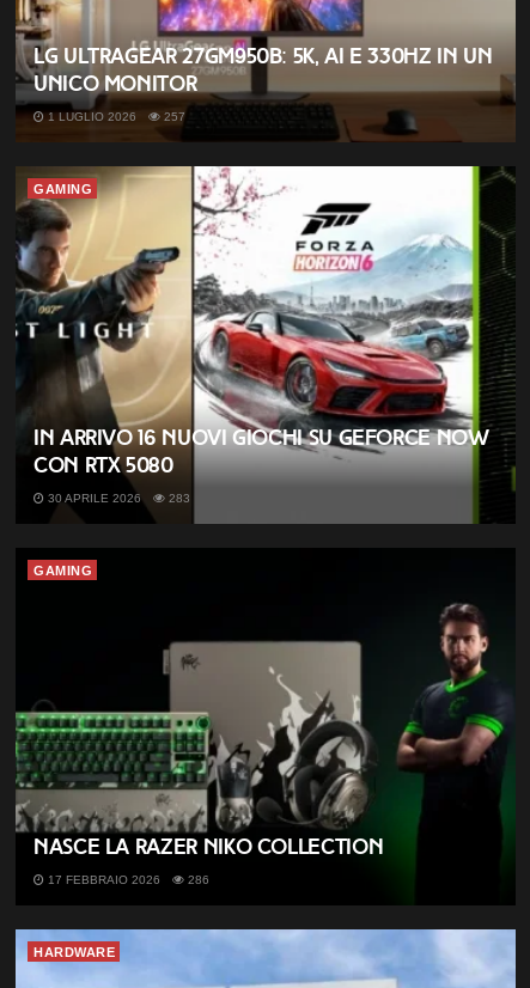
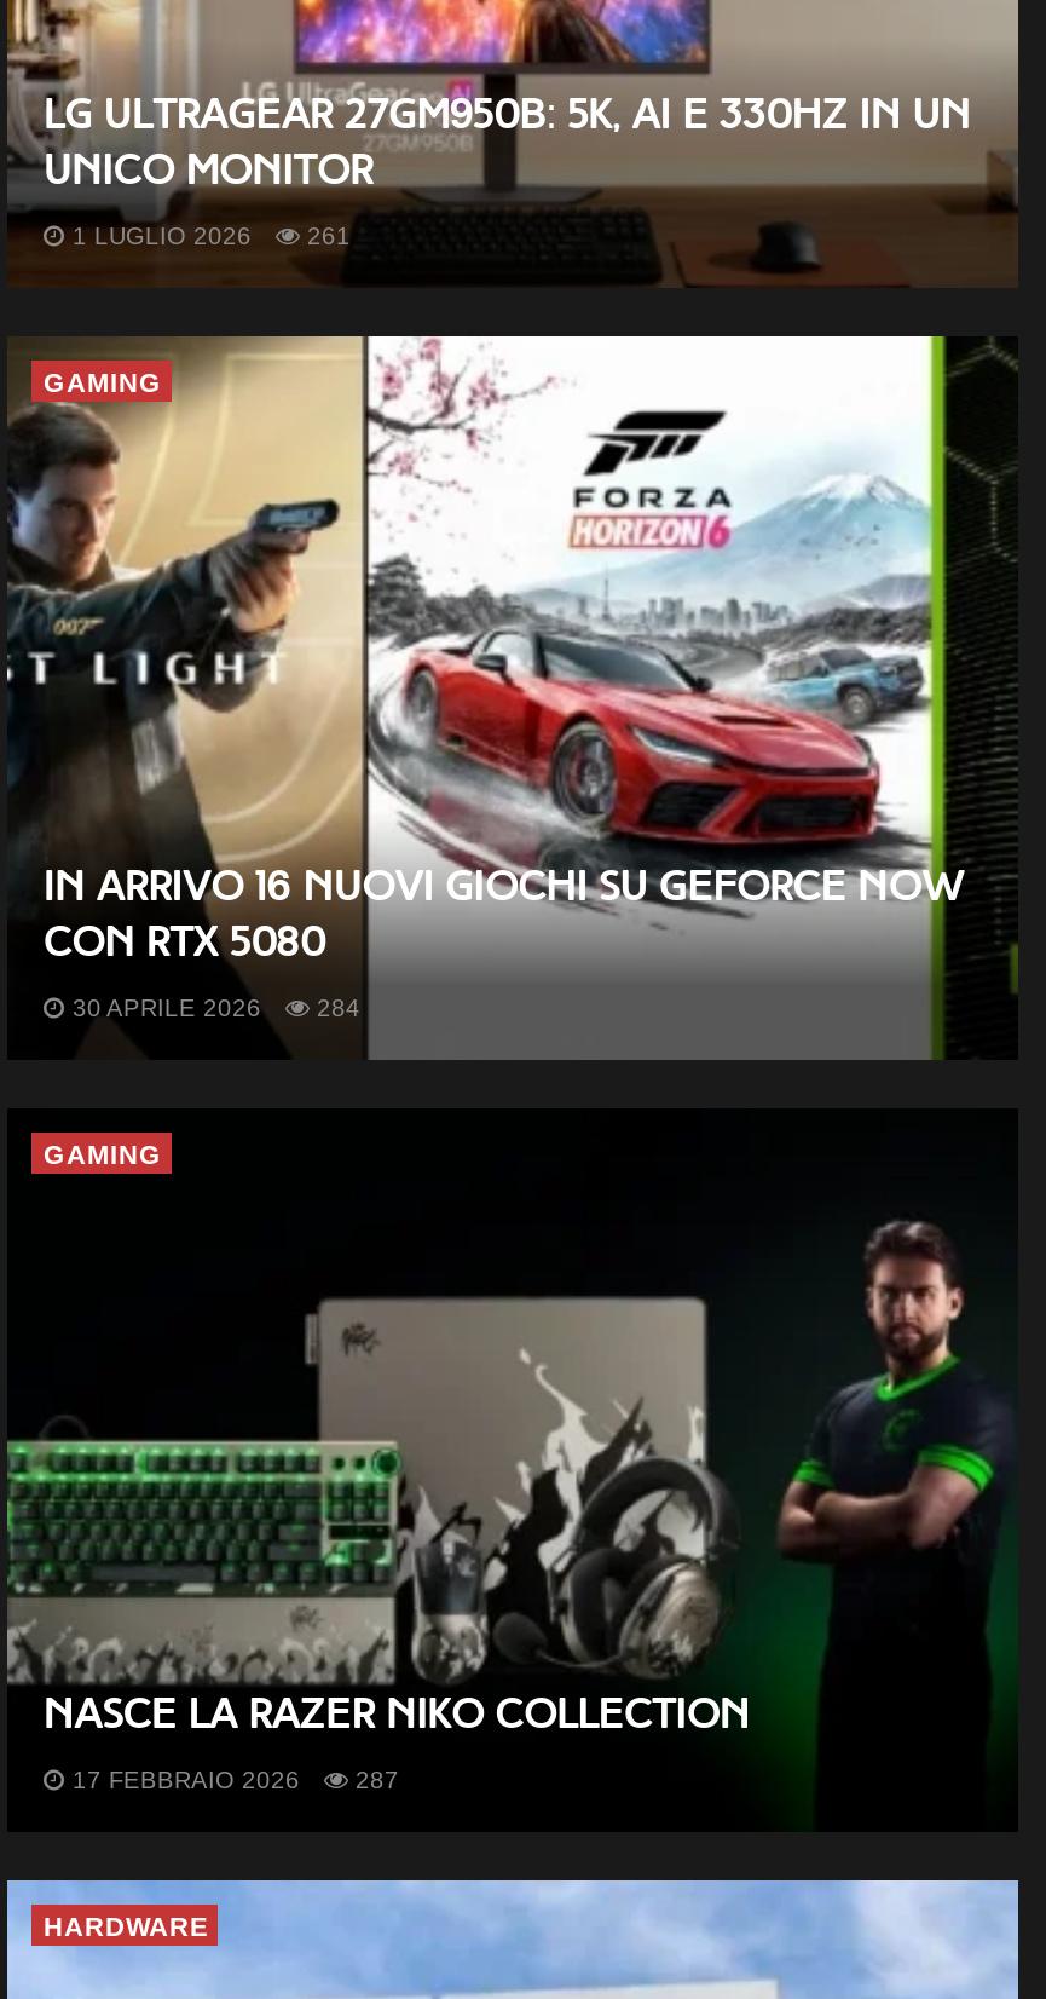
- 1 LUGLIO 2026 257
+ 1 LUGLIO 2026 261

- 30 APRILE 2026 283
+ 30 APRILE 2026 284

- 17 FEBBRAIO 2026 286
+ 17 FEBBRAIO 2026 287
